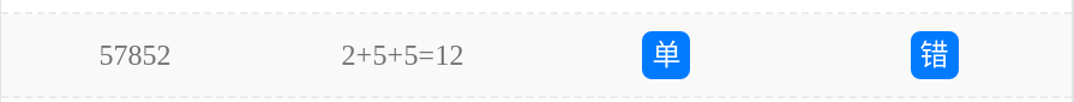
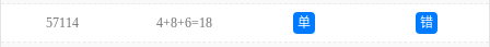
- 57852
+ 57114

- 2+5+5=12
+ 4+8+6=18
